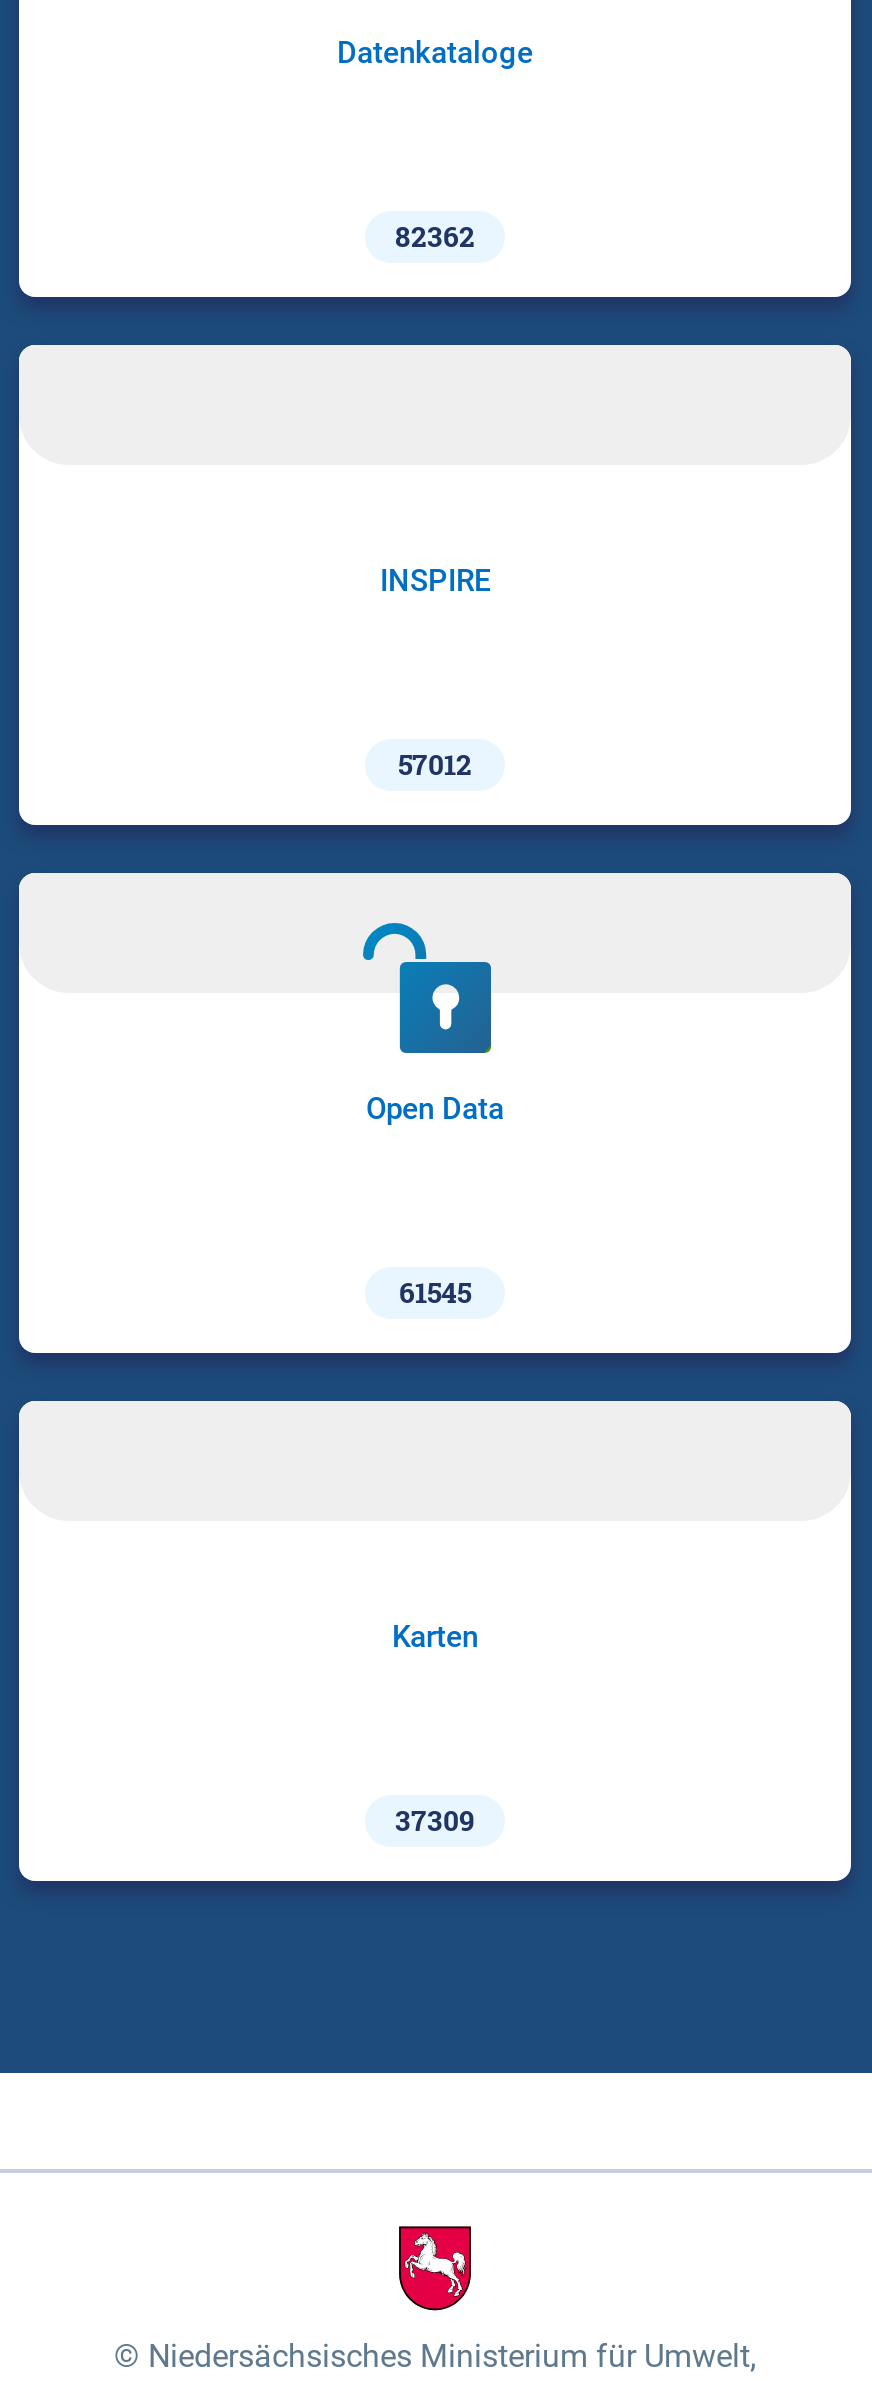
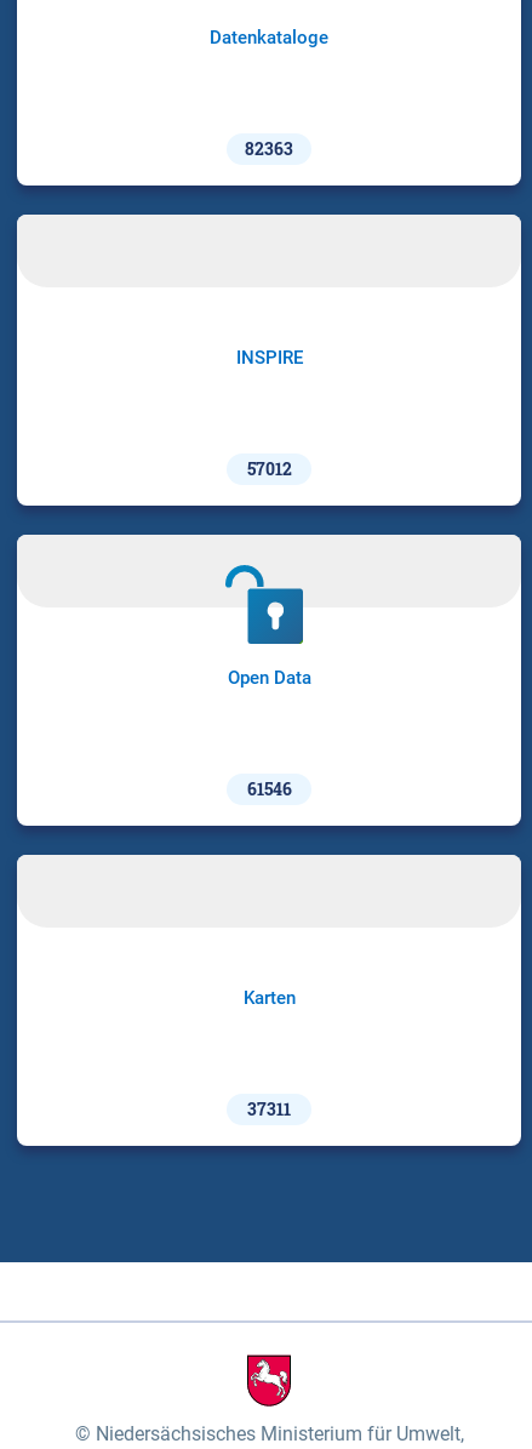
- 82362
+ 82363

- 61545
+ 61546

- 37309
+ 37311
